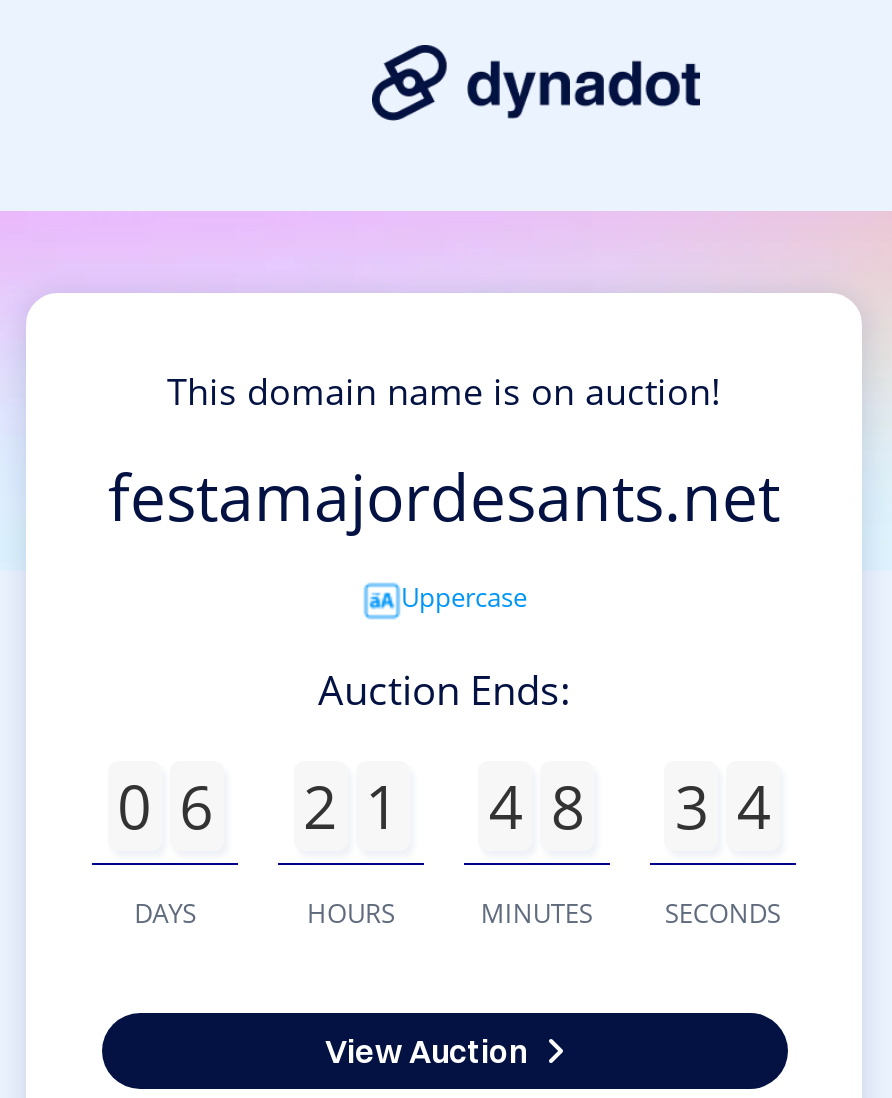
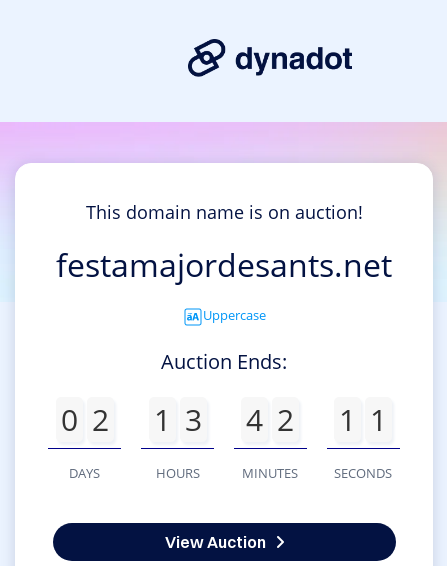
- 0 6
+ 0 2

- 2 1
+ 1 3

- 4 8
+ 4 2

- 3 4
+ 1 1
